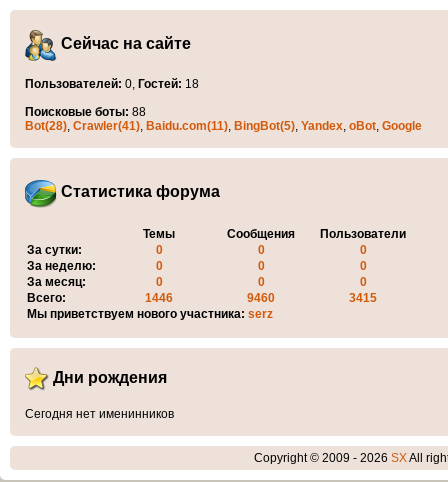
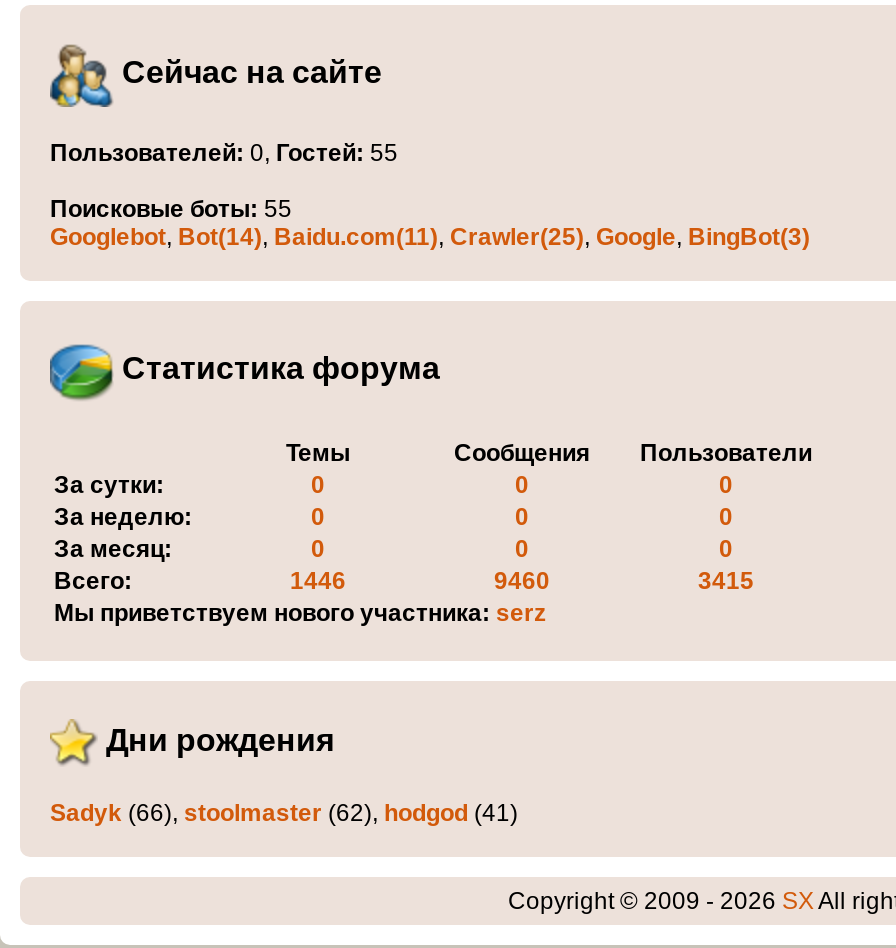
- Пользователей: 0, Гостей: 18
+ Пользователей: 0, Гостей: 55

- Поисковые боты: 88
- Bot(28), Crawler(41), Baidu.com(11), BingBot(5), Yandex, oBot, Google
+ Поисковые боты: 55
+ Googlebot, Bot(14), Baidu.com(11), Crawler(25), Google, BingBot(3)

- Сегодня нет именинников
+ Sadyk (66), stoolmaster (62), hodgod (41)
